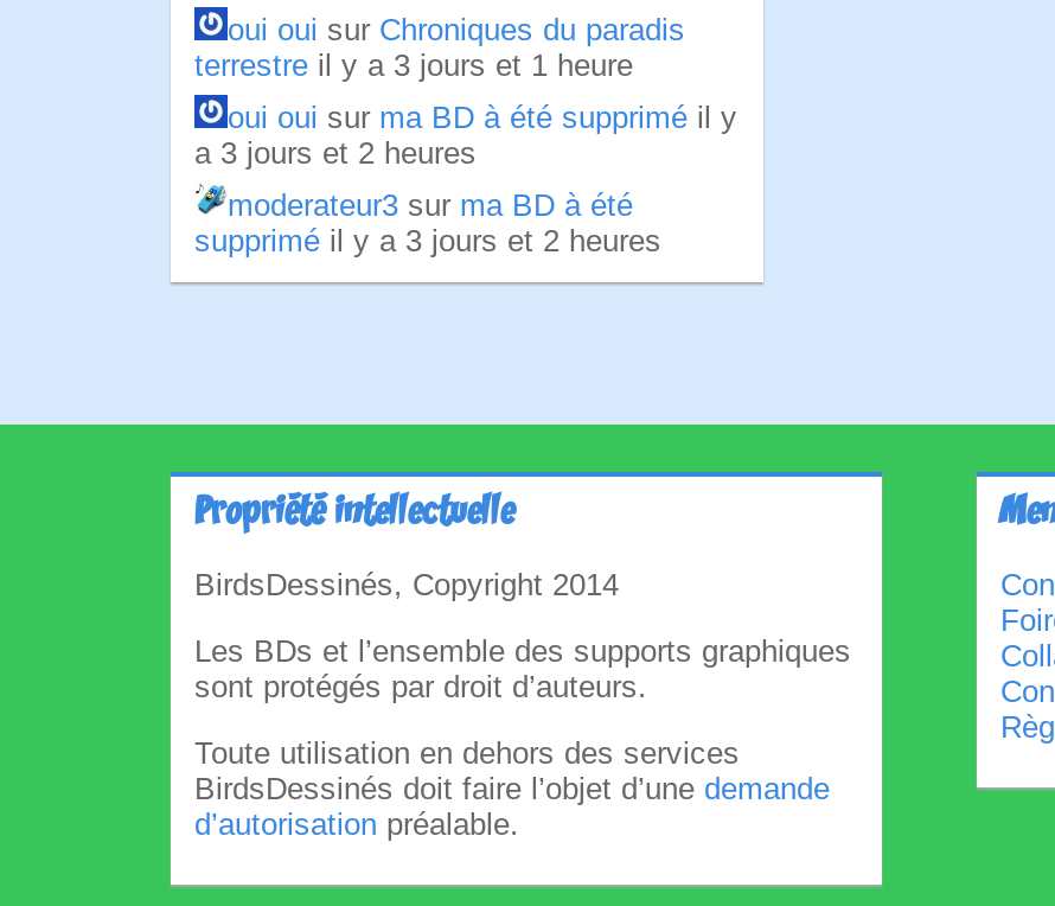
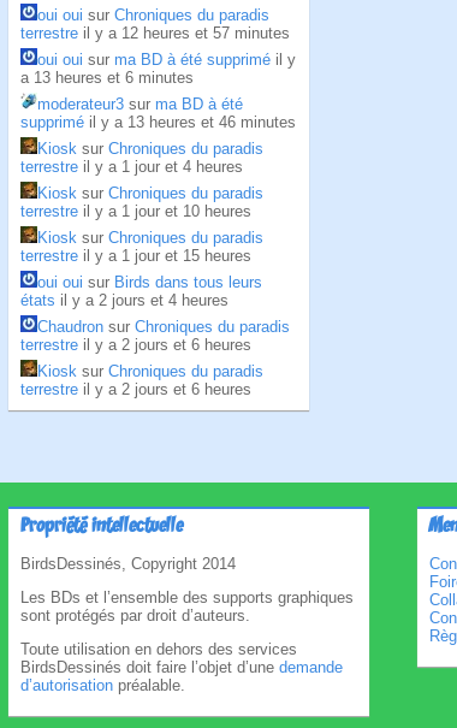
- terrestre il y a 3 jours et 1 heure
+ terrestre il y a 12 heures et 57 minutes

- a 3 jours et 2 heures
+ a 13 heures et 6 minutes

- supprimé il y a 3 jours et 2 heures
+ supprimé il y a 13 heures et 46 minutes
+ Kiosk sur Chroniques du paradis
+ terrestre il y a 1 jour et 4 heures
+ Kiosk sur Chroniques du paradis
+ terrestre il y a 1 jour et 10 heures
+ Kiosk sur Chroniques du paradis
+ terrestre il y a 1 jour et 15 heures
+ oui oui sur Birds dans tous leurs
+ états il y a 2 jours et 4 heures
+ Chaudron sur Chroniques du paradis
+ terrestre il y a 2 jours et 6 heures
+ Kiosk sur Chroniques du paradis
+ terrestre il y a 2 jours et 6 heures
